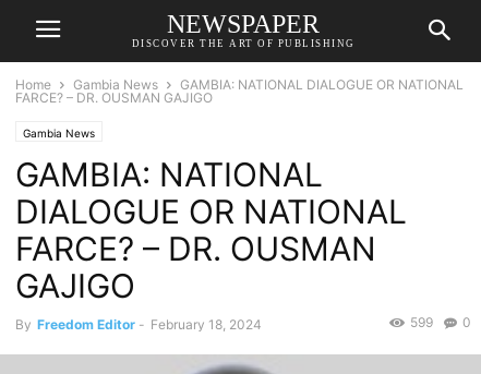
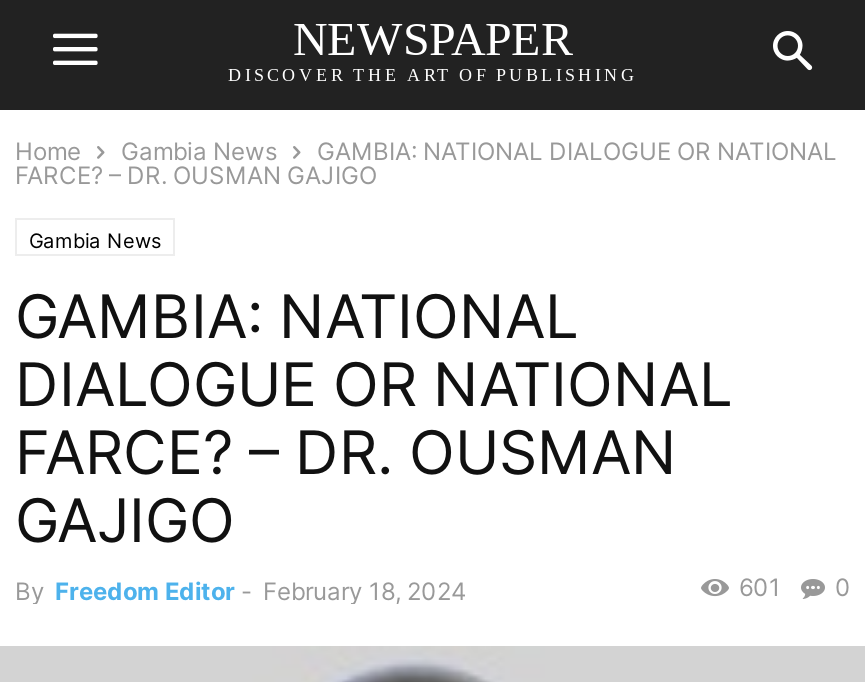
- 599 0
+ 601 0
